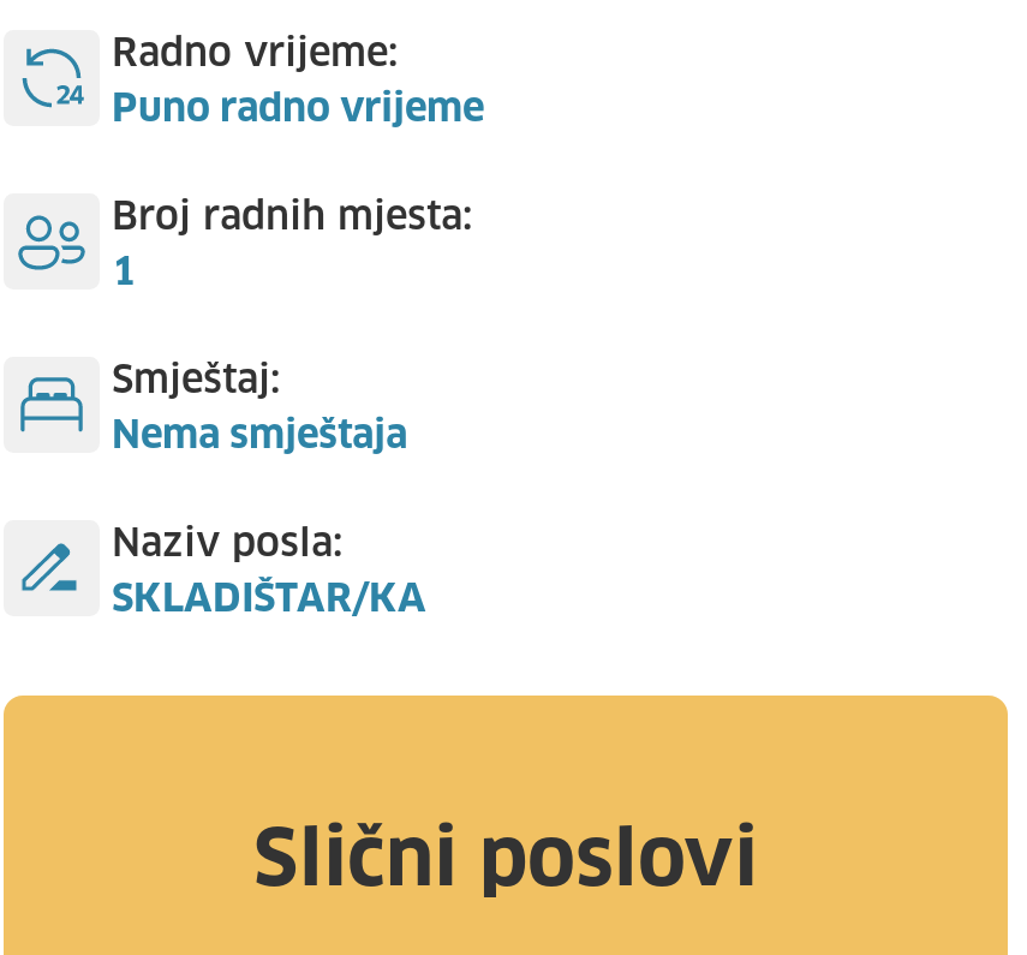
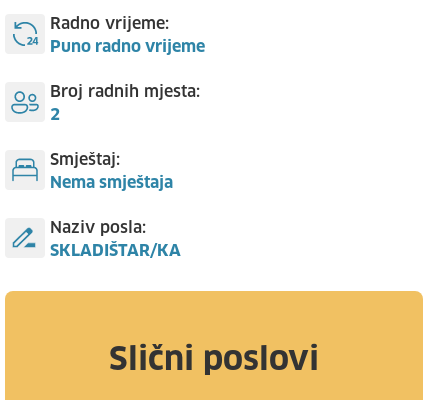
- 1
+ 2
